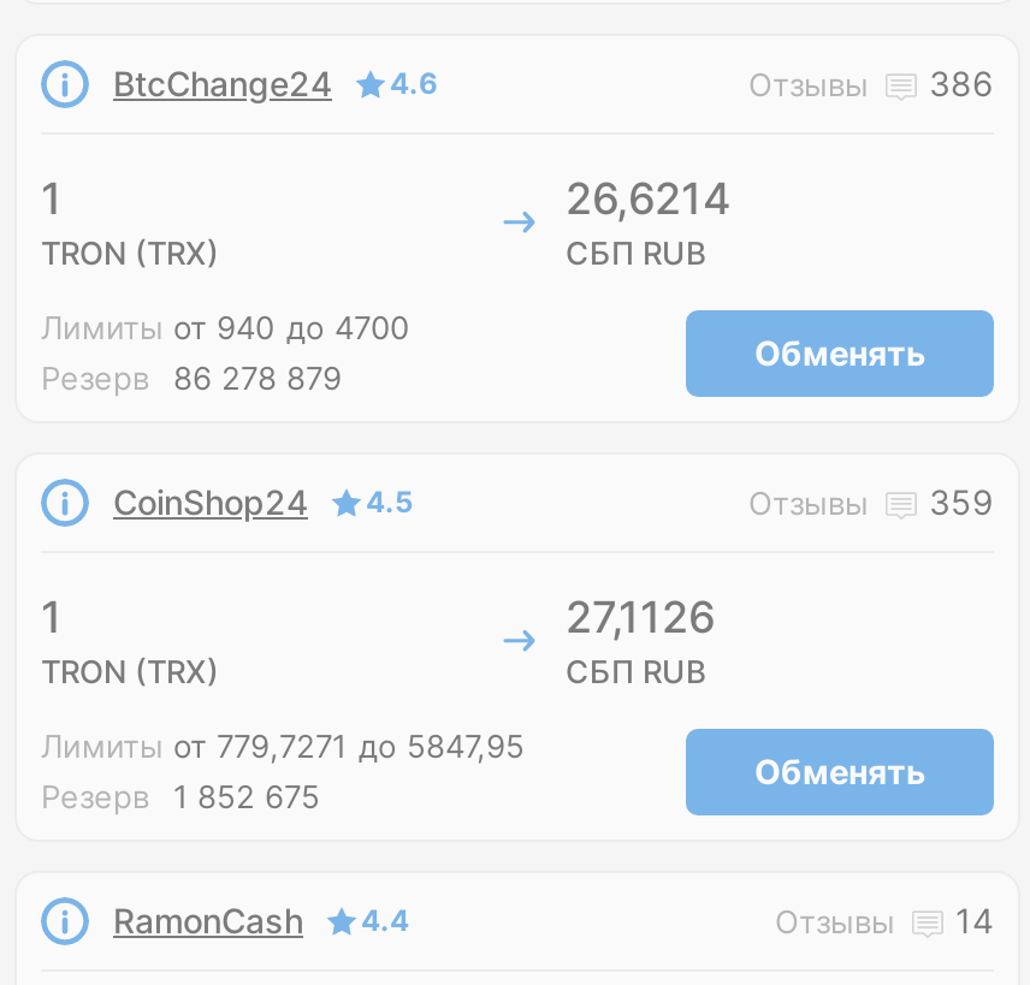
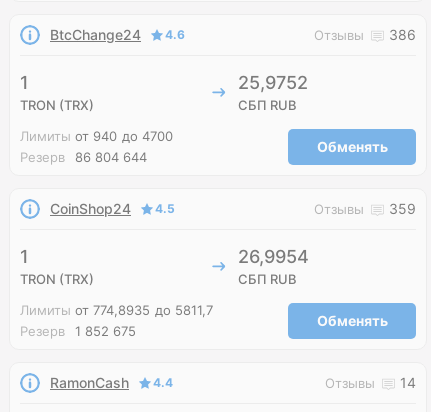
- 26,6214
+ 25,9752

- Резерв 86 278 879
+ Резерв 86 804 644

- 27,1126
+ 26,9954

- Лимиты от 779,7271 до 5847,95
+ Лимиты от 774,8935 до 5811,7
